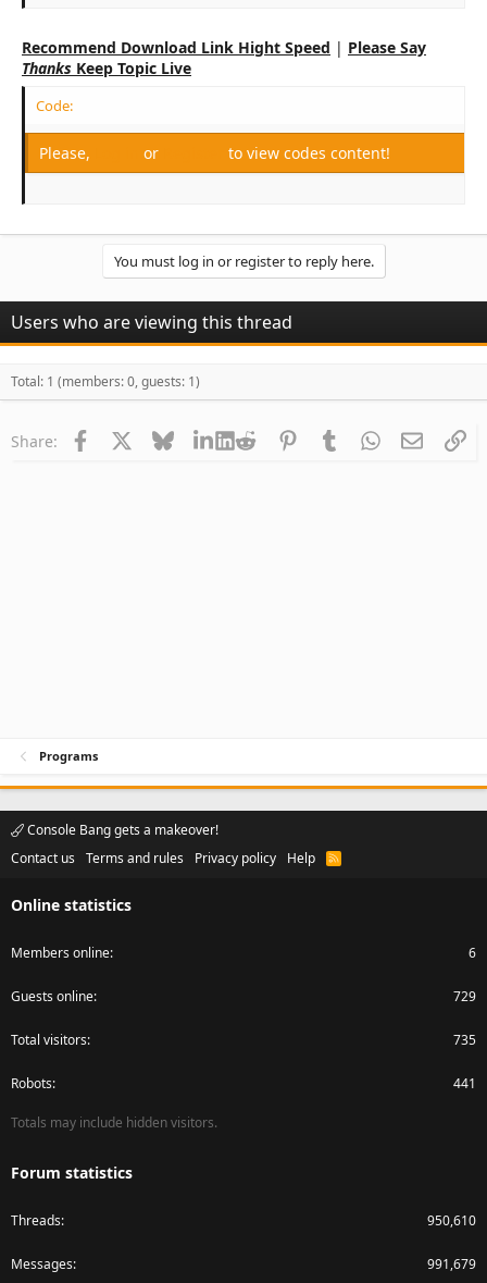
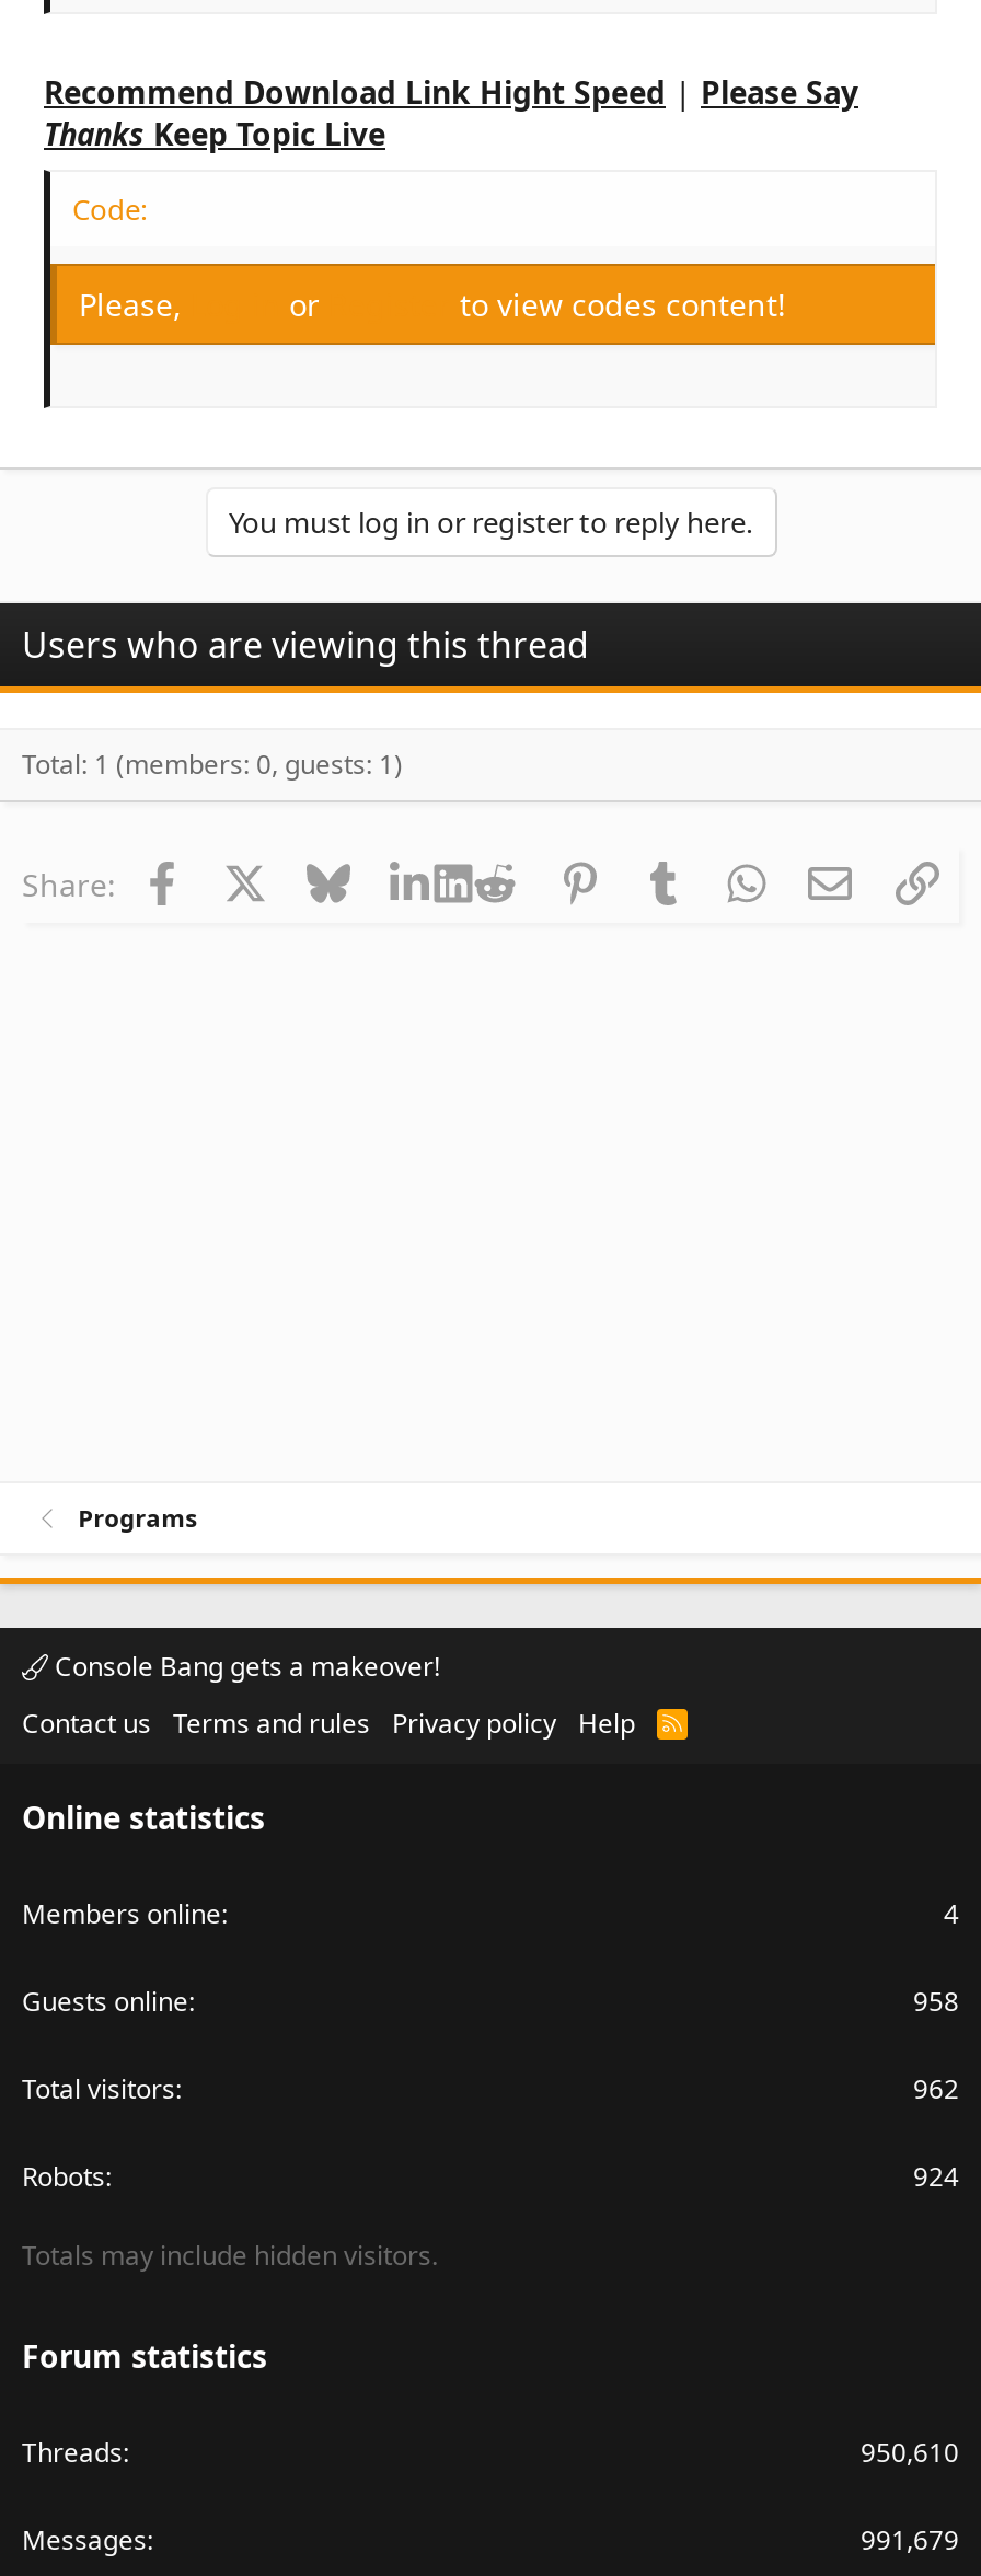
- 6
+ 4

- 729
+ 958

- 735
+ 962

- 441
+ 924
